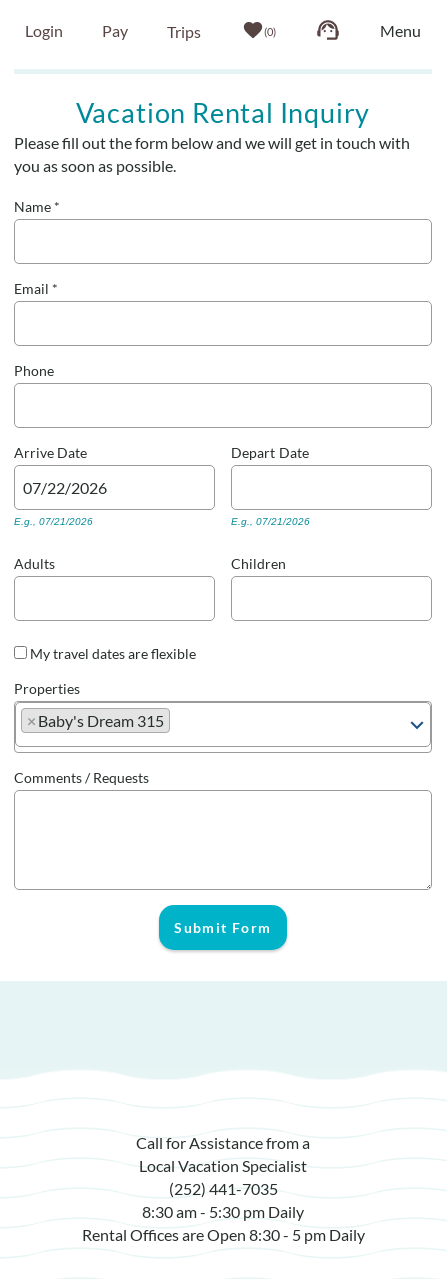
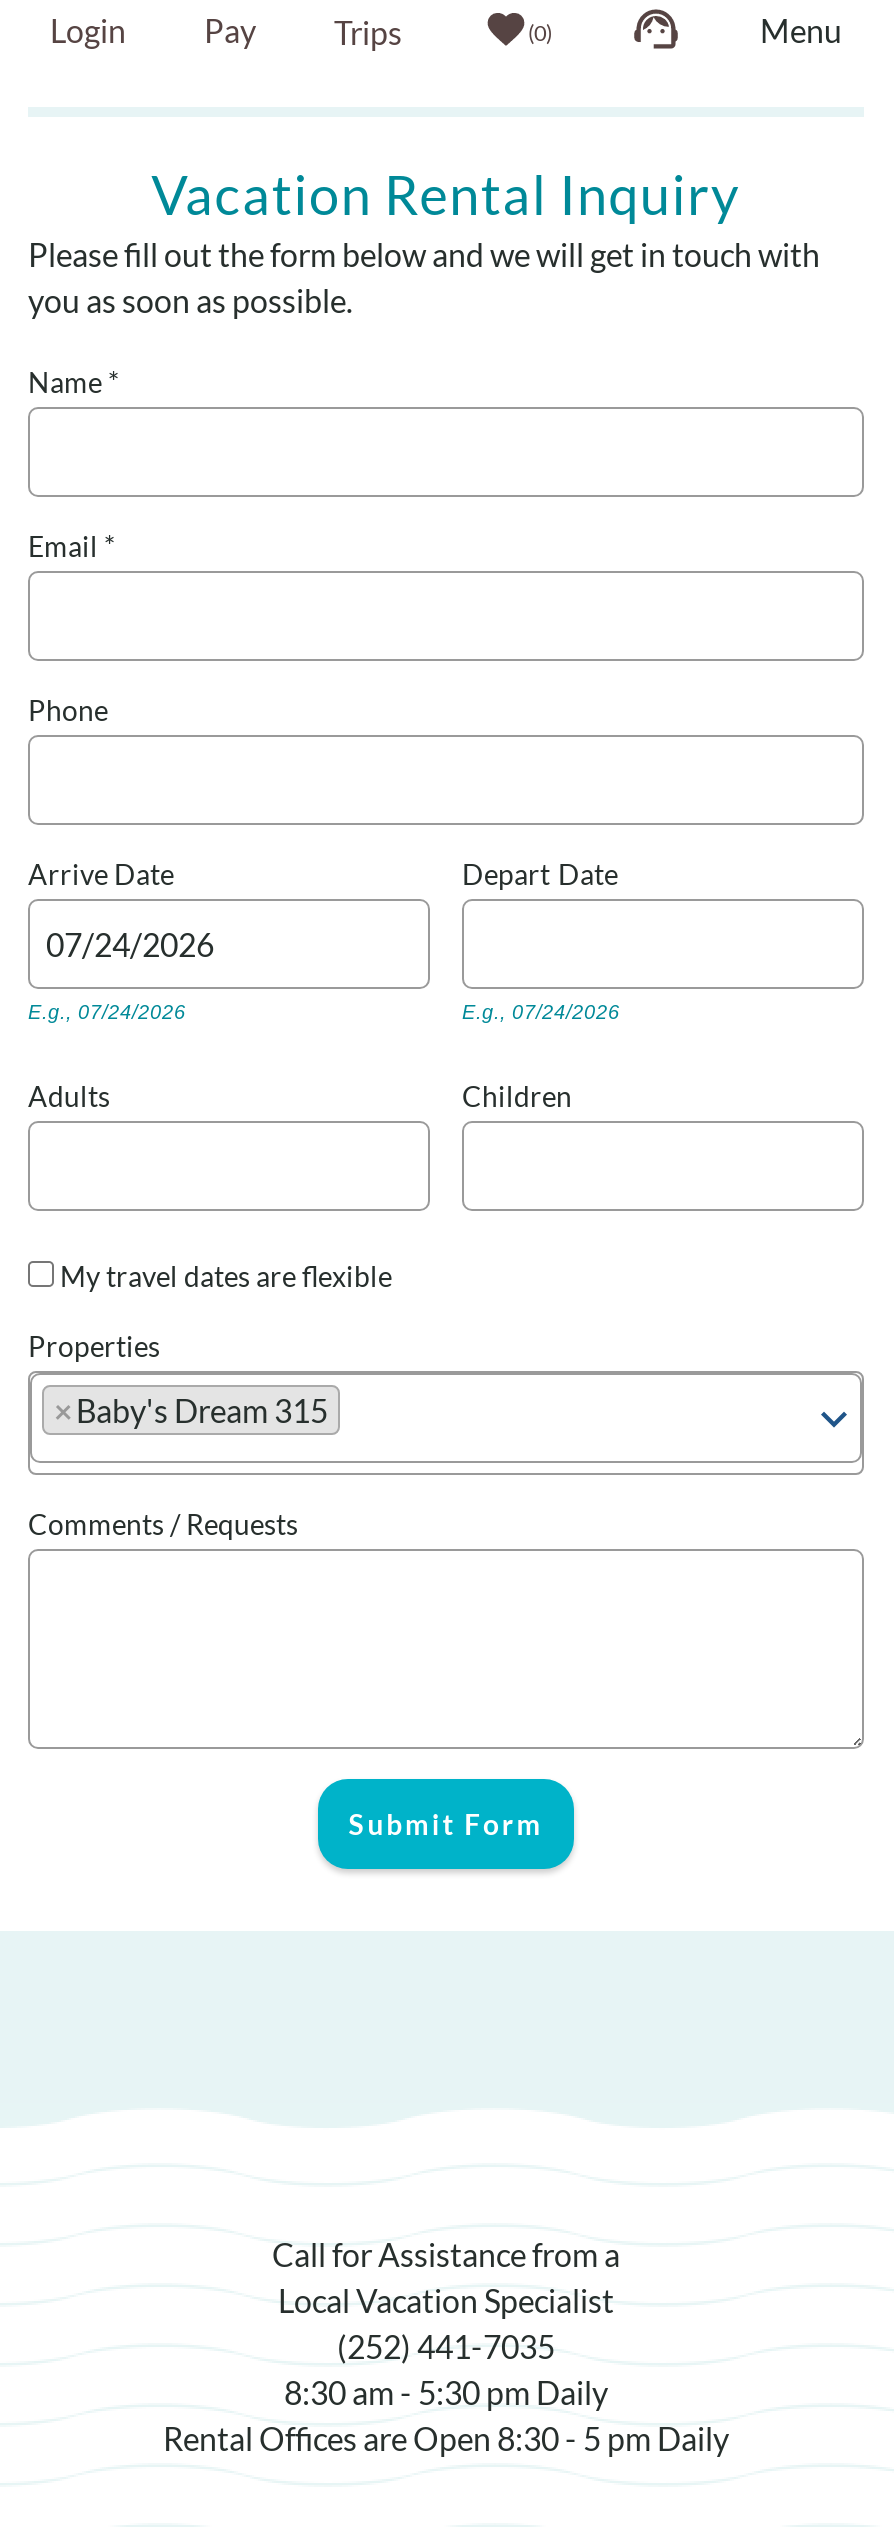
- E.g., 07/21/2026
+ E.g., 07/24/2026

- E.g., 07/21/2026
+ E.g., 07/24/2026
